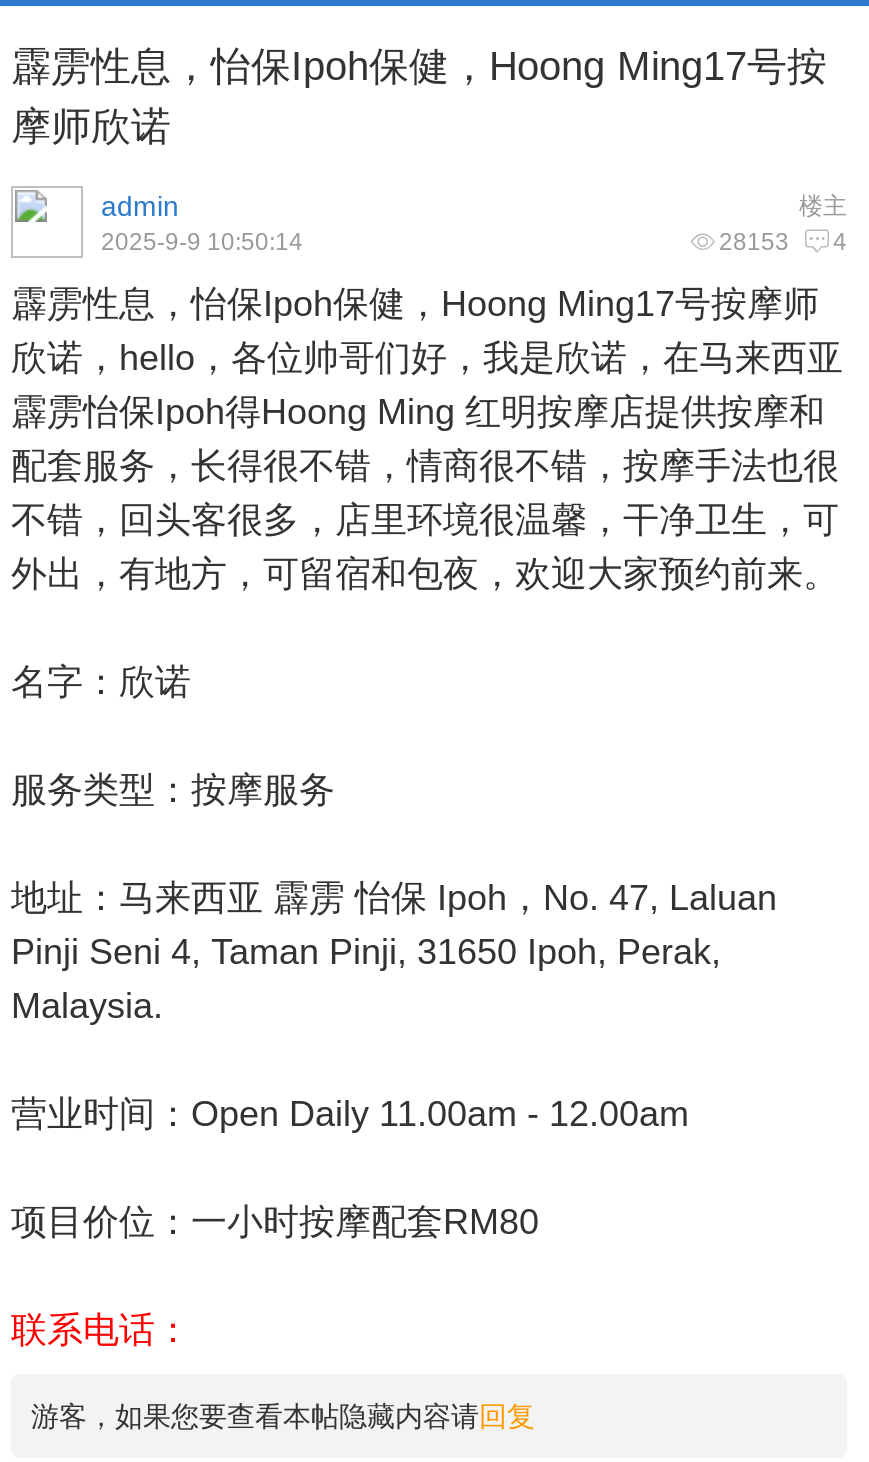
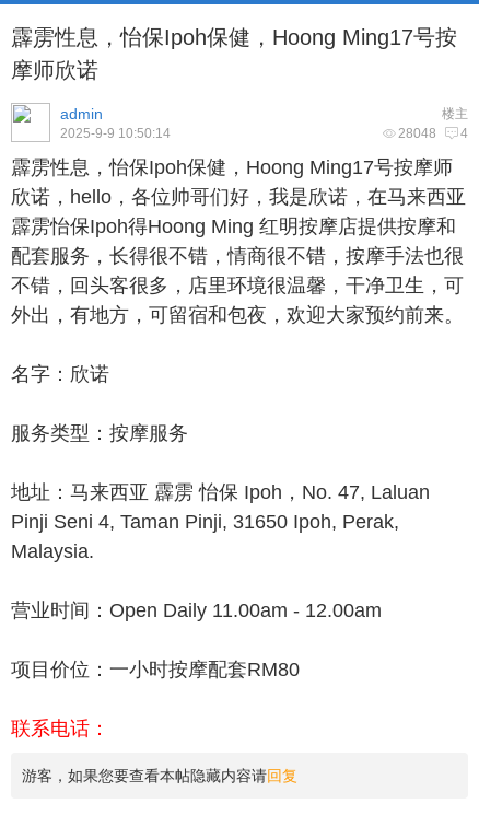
- 28153 4
+ 28048 4
